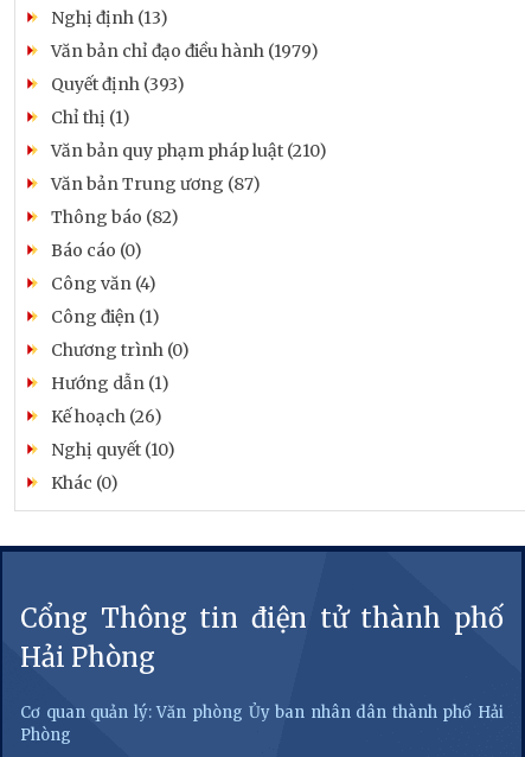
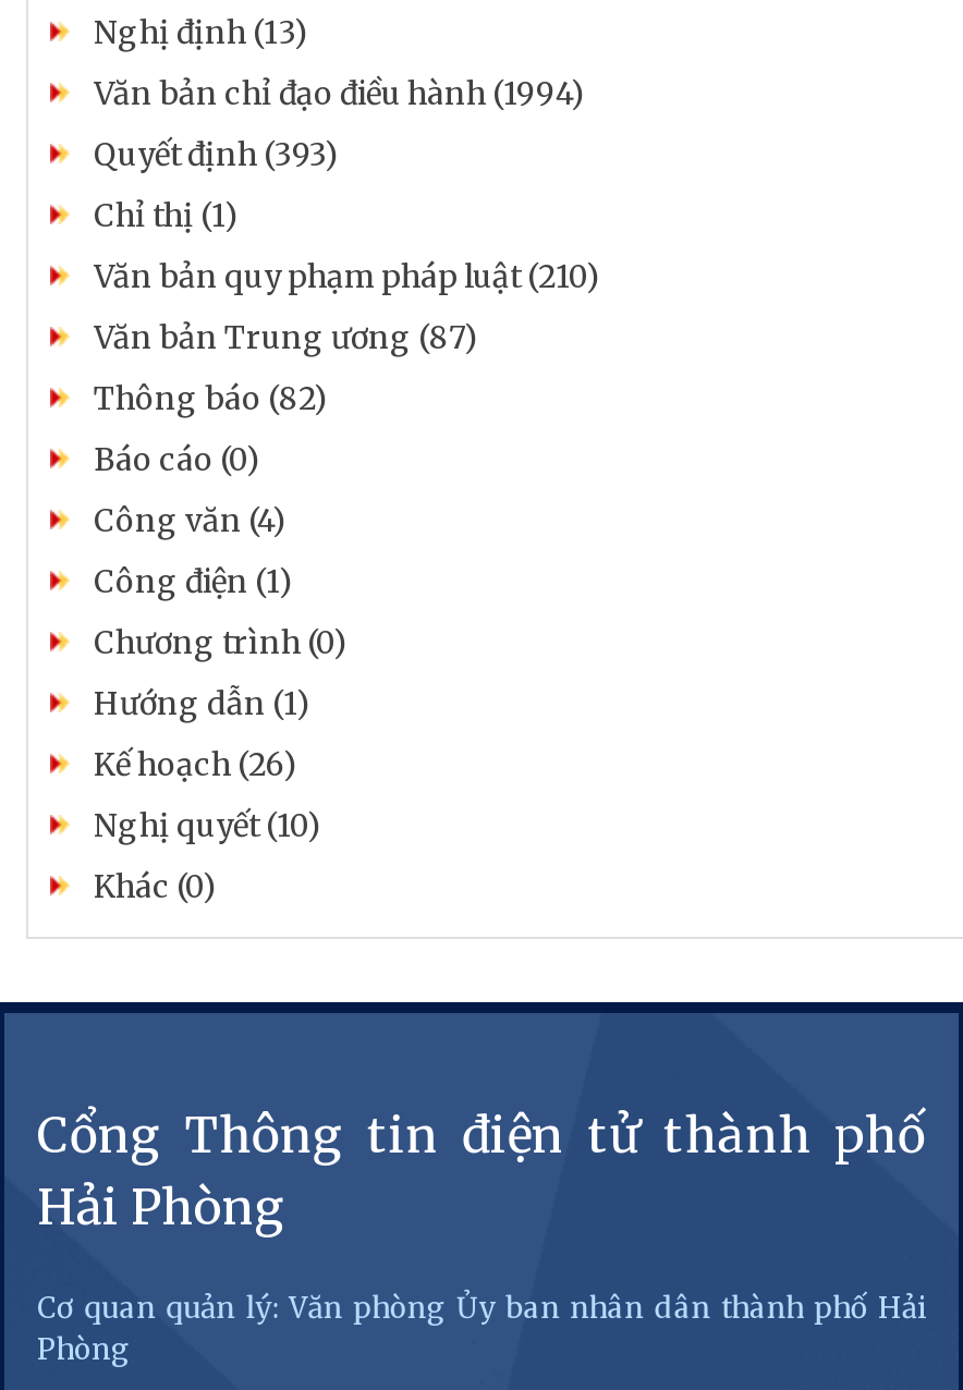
- Văn bản chỉ đạo điều hành (1979)
+ Văn bản chỉ đạo điều hành (1994)
